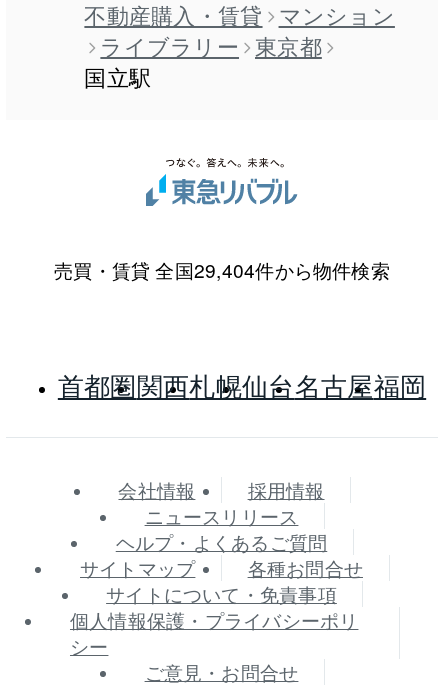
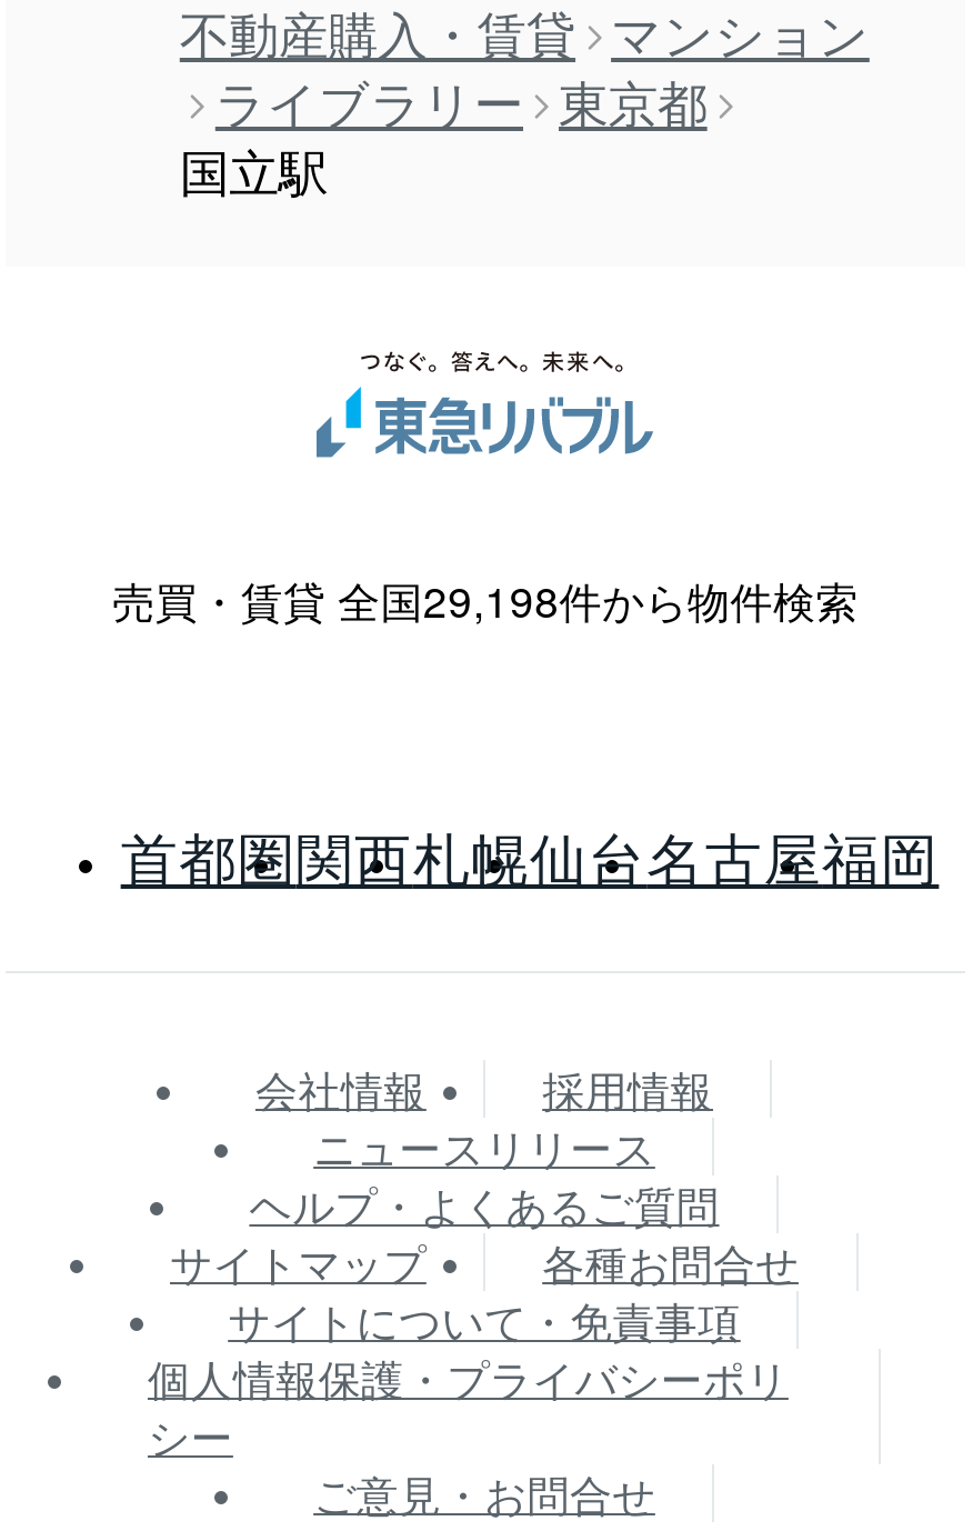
- 売買・賃貸 全国29,404件から物件検索
+ 売買・賃貸 全国29,198件から物件検索
